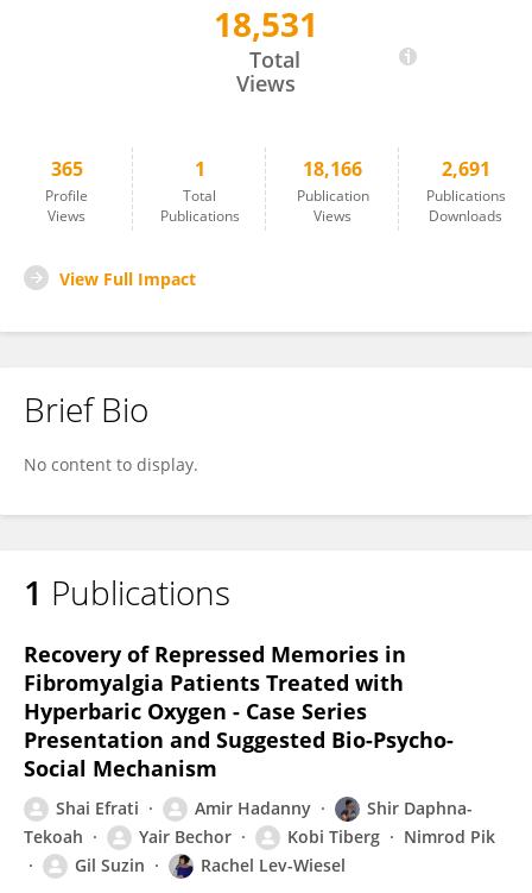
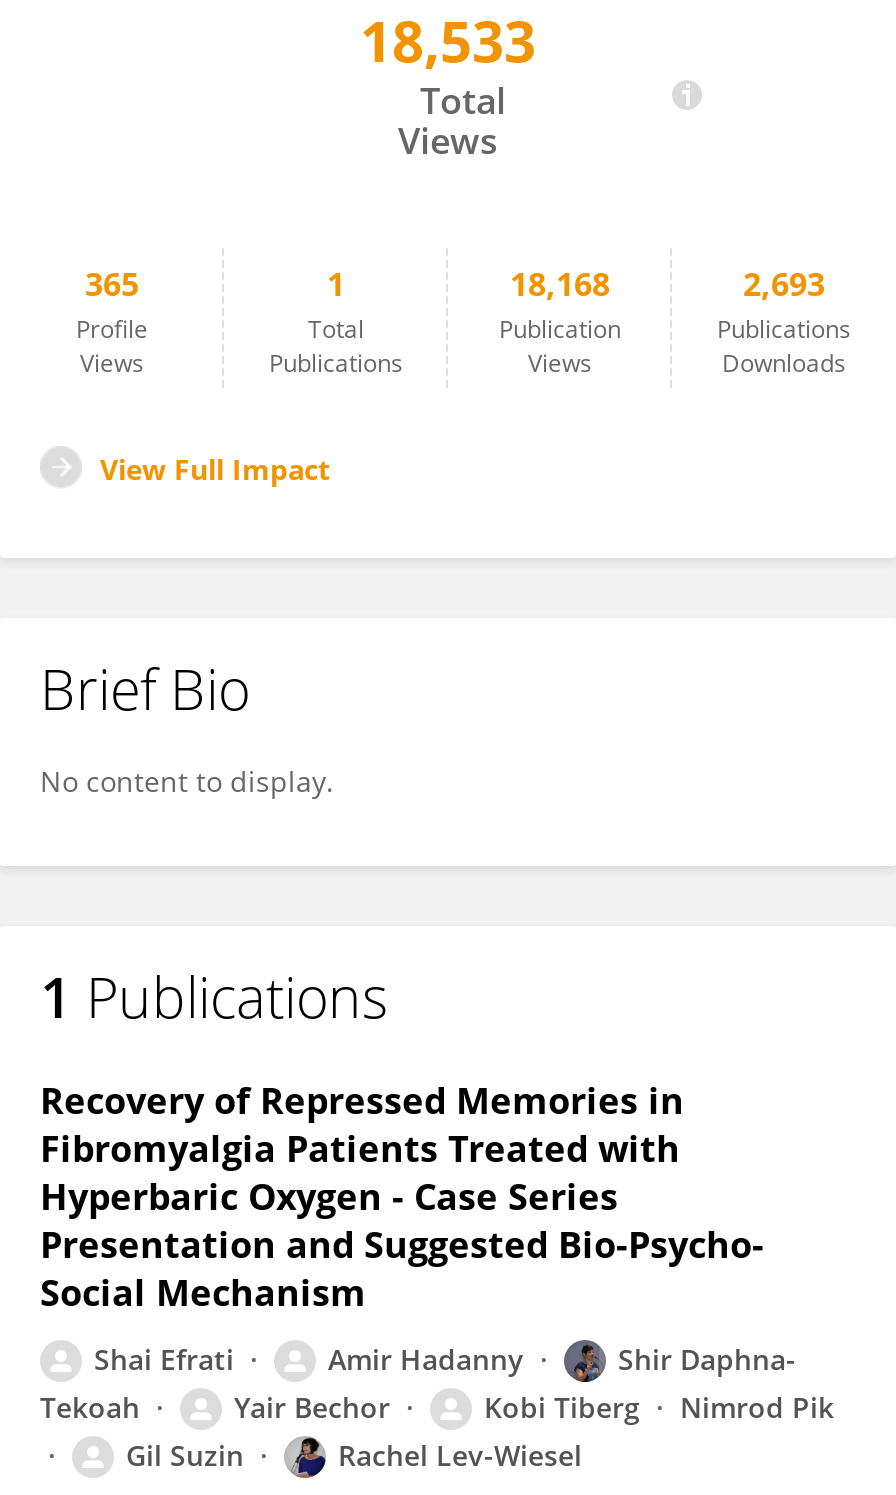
- 18,531
+ 18,533

- 18,166
+ 18,168

- 2,691
+ 2,693
